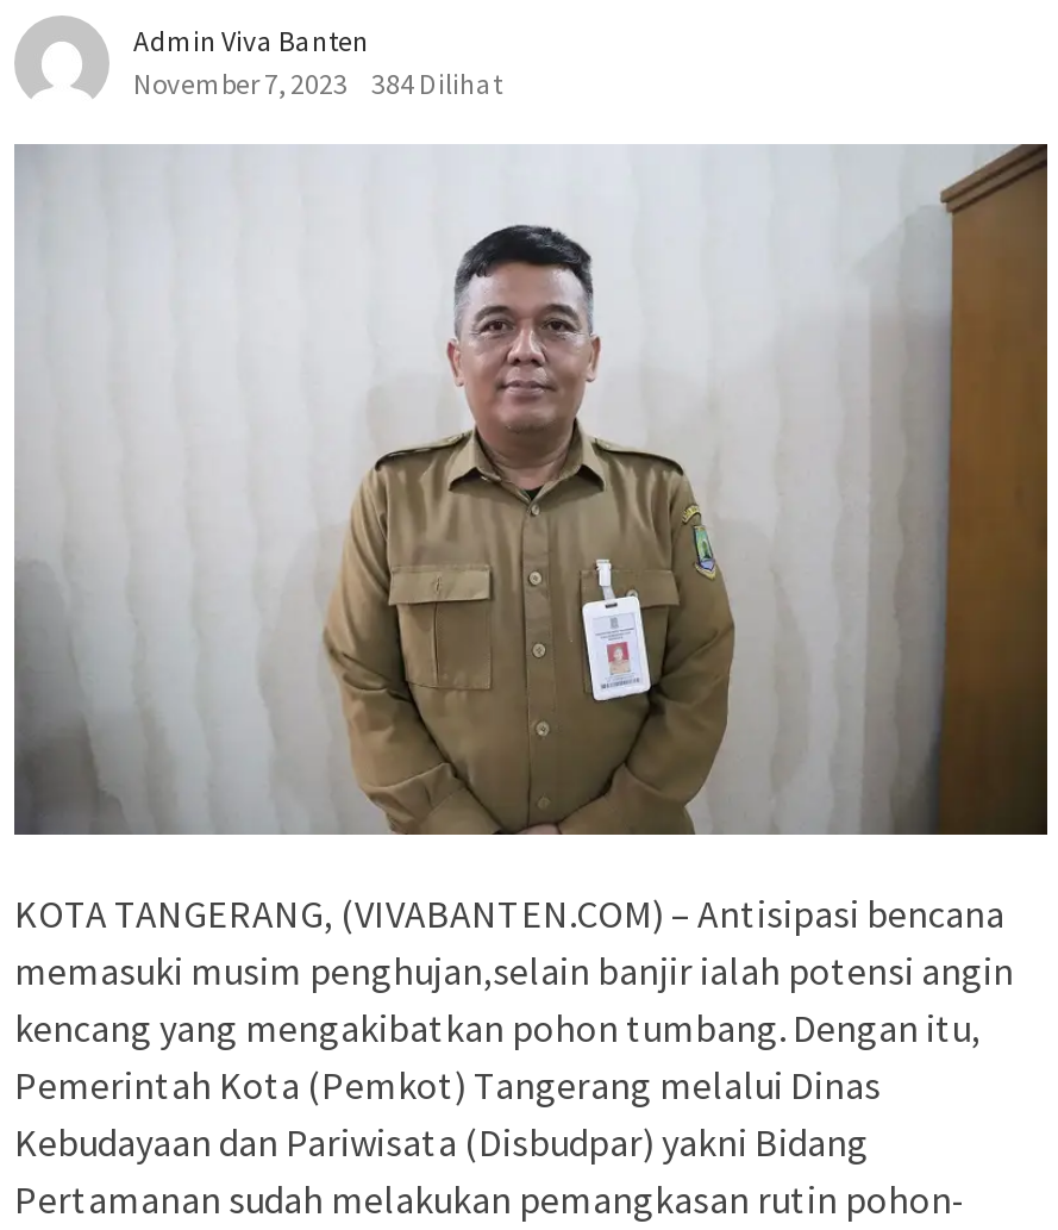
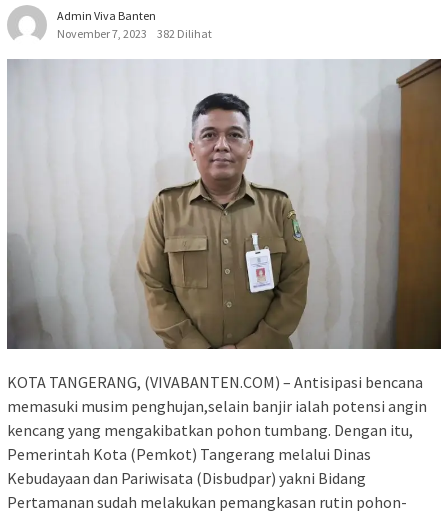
- November 7, 2023 384 Dilihat
+ November 7, 2023 382 Dilihat
